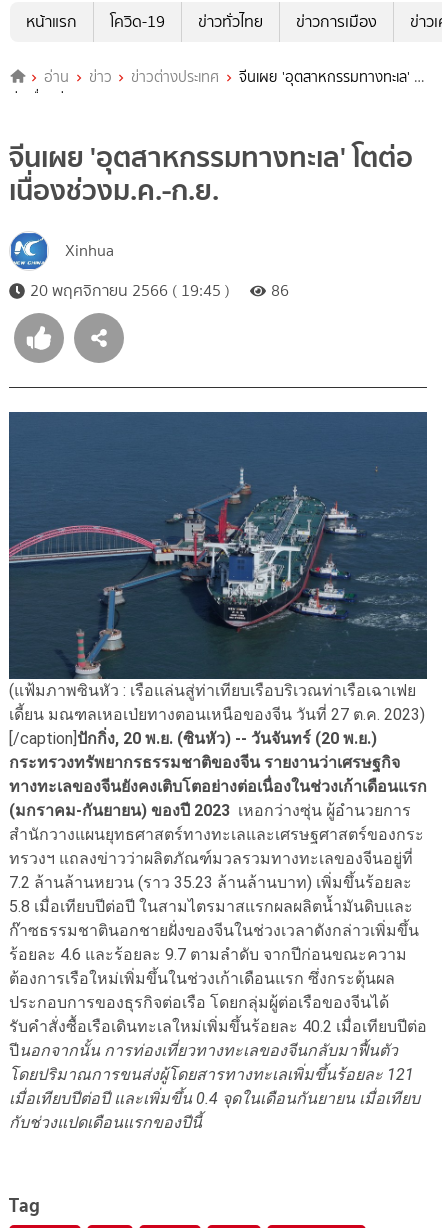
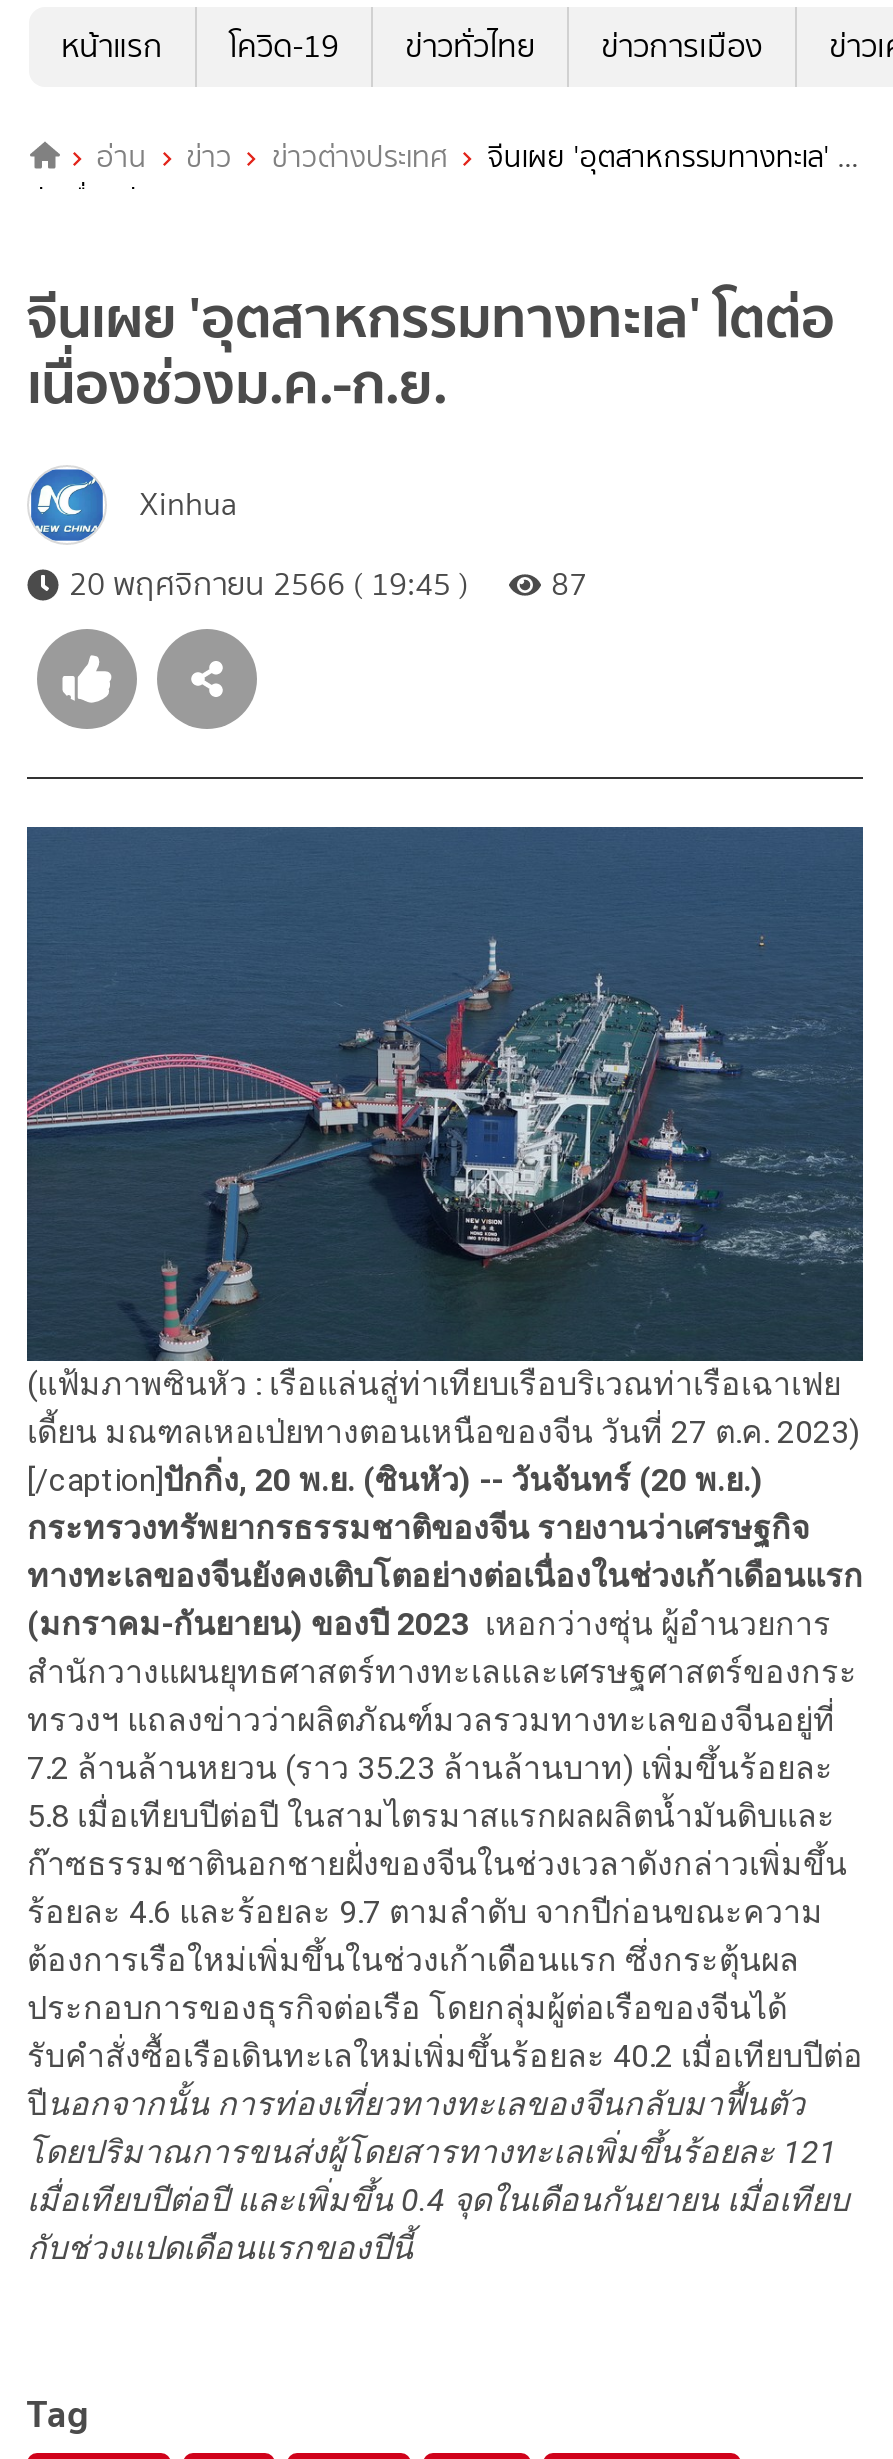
- 20 พฤศจิกายน 2566 ( 19:45 ) 86
+ 20 พฤศจิกายน 2566 ( 19:45 ) 87
